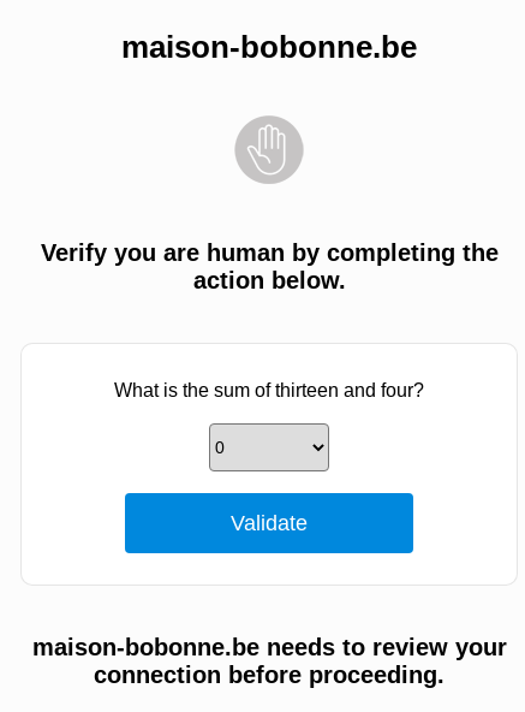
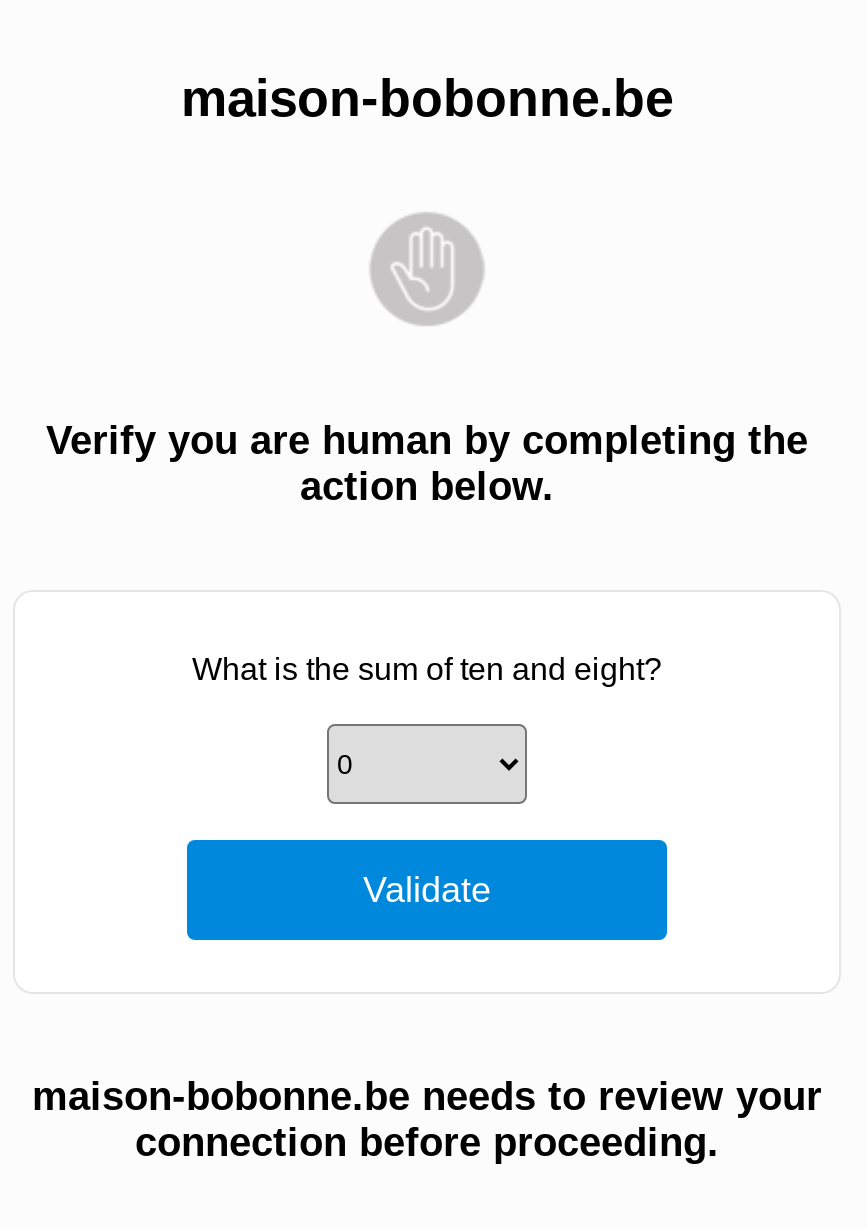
- What is the sum of thirteen and four?
+ What is the sum of ten and eight?
